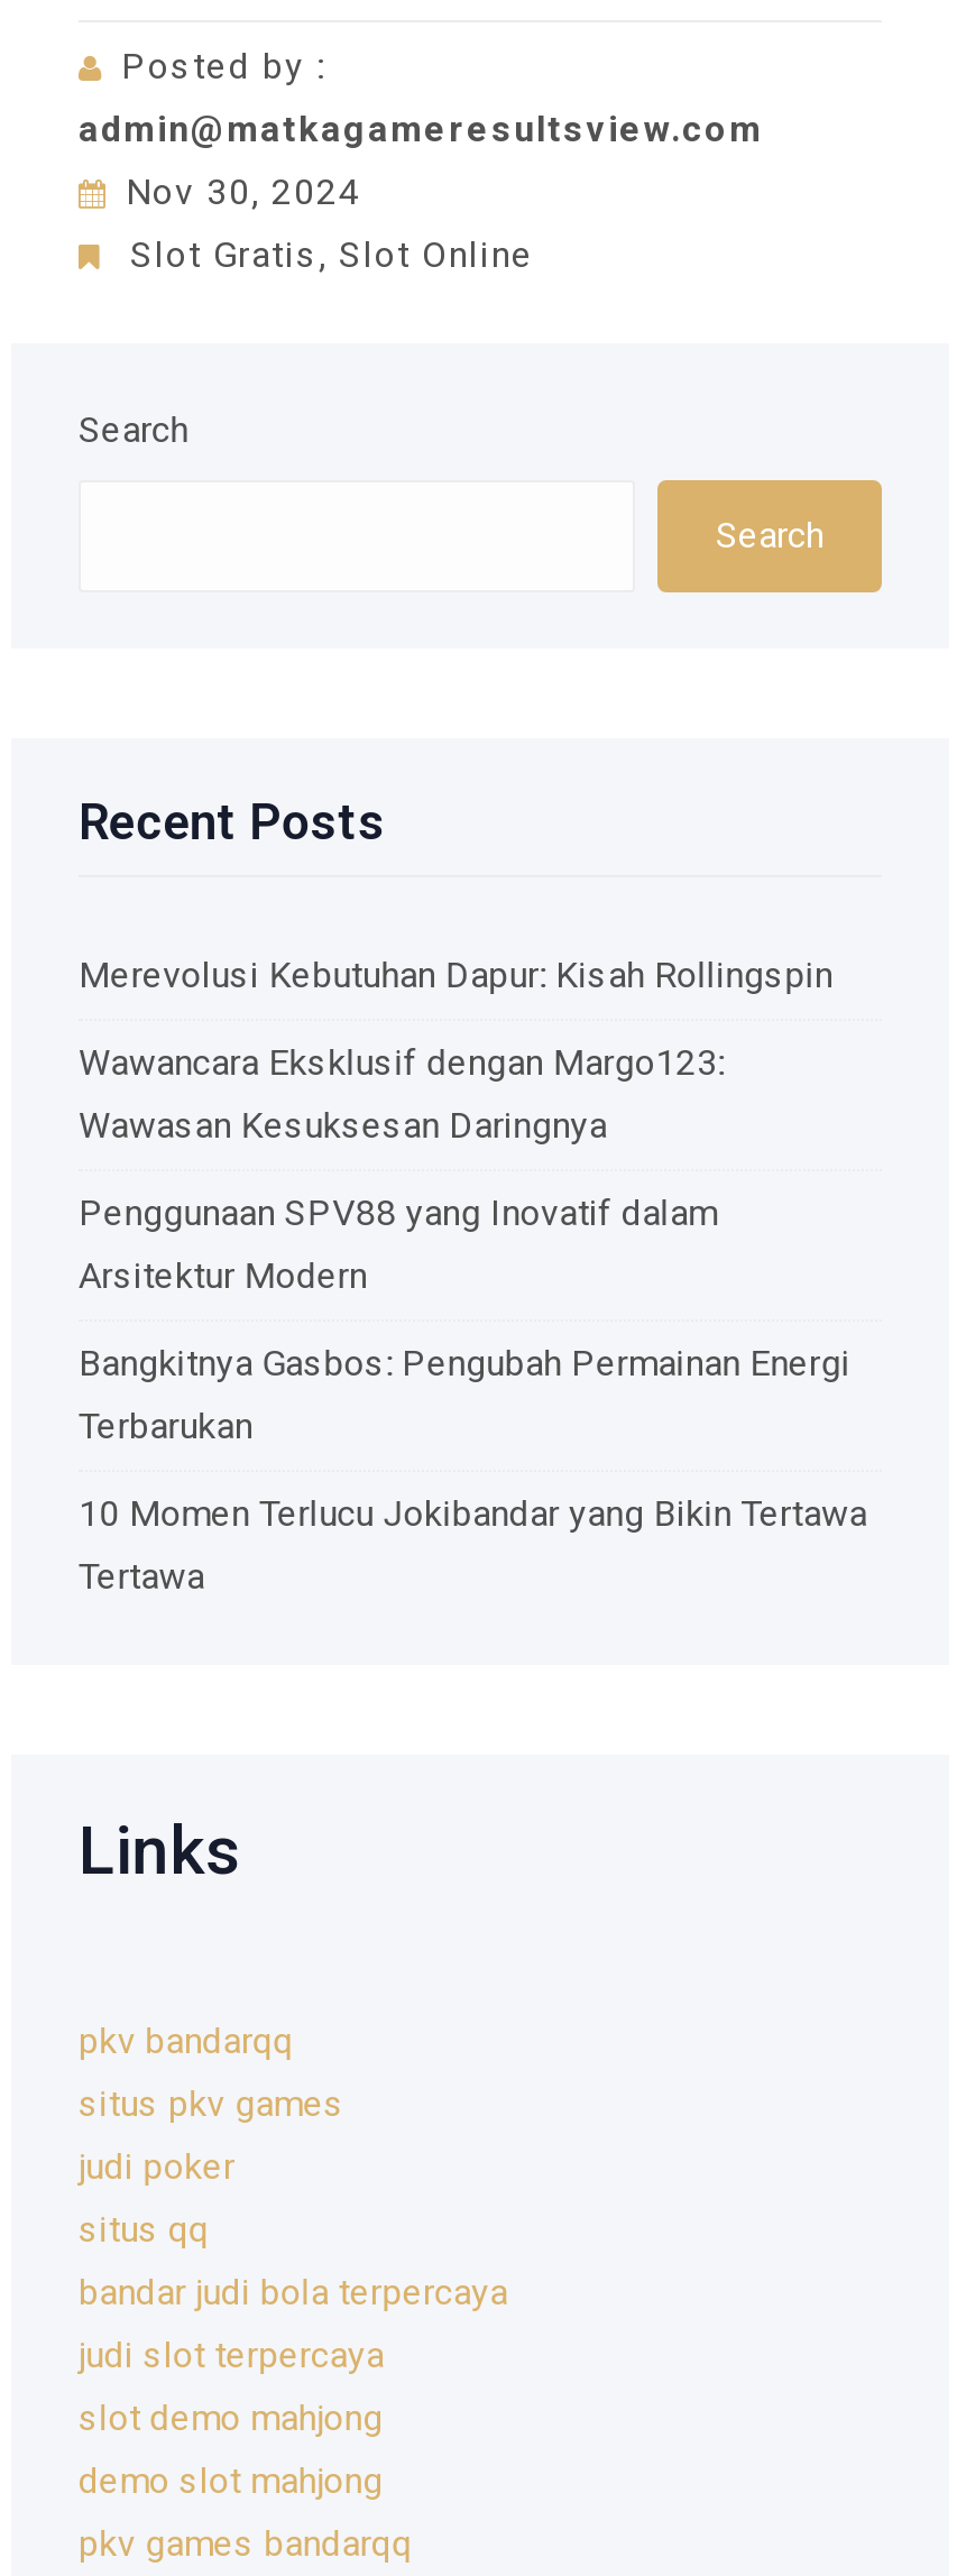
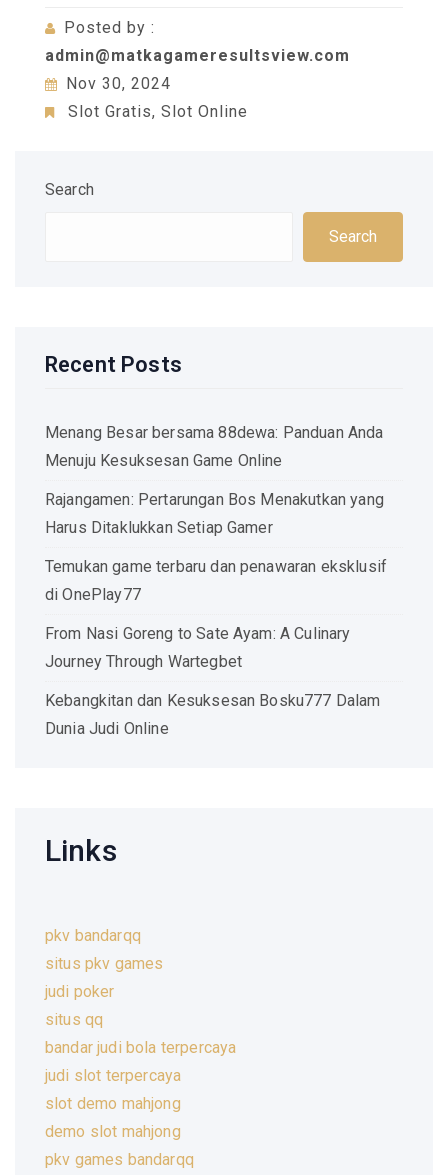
- Merevolusi Kebutuhan Dapur: Kisah Rollingspin
- Wawancara Eksklusif dengan Margo123:
- Wawasan Kesuksesan Daringnya
- Penggunaan SPV88 yang Inovatif dalam
- Arsitektur Modern
- Bangkitnya Gasbos: Pengubah Permainan Energi
- Terbarukan
- 10 Momen Terlucu Jokibandar yang Bikin Tertawa
- Tertawa
+ Menang Besar bersama 88dewa: Panduan Anda
+ Menuju Kesuksesan Game Online
+ Rajangamen: Pertarungan Bos Menakutkan yang
+ Harus Ditaklukkan Setiap Gamer
+ Temukan game terbaru dan penawaran eksklusif
+ di OnePlay77
+ From Nasi Goreng to Sate Ayam: A Culinary
+ Journey Through Wartegbet
+ Kebangkitan dan Kesuksesan Bosku777 Dalam
+ Dunia Judi Online
